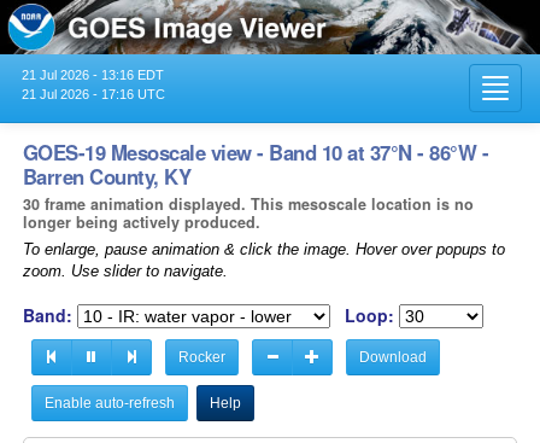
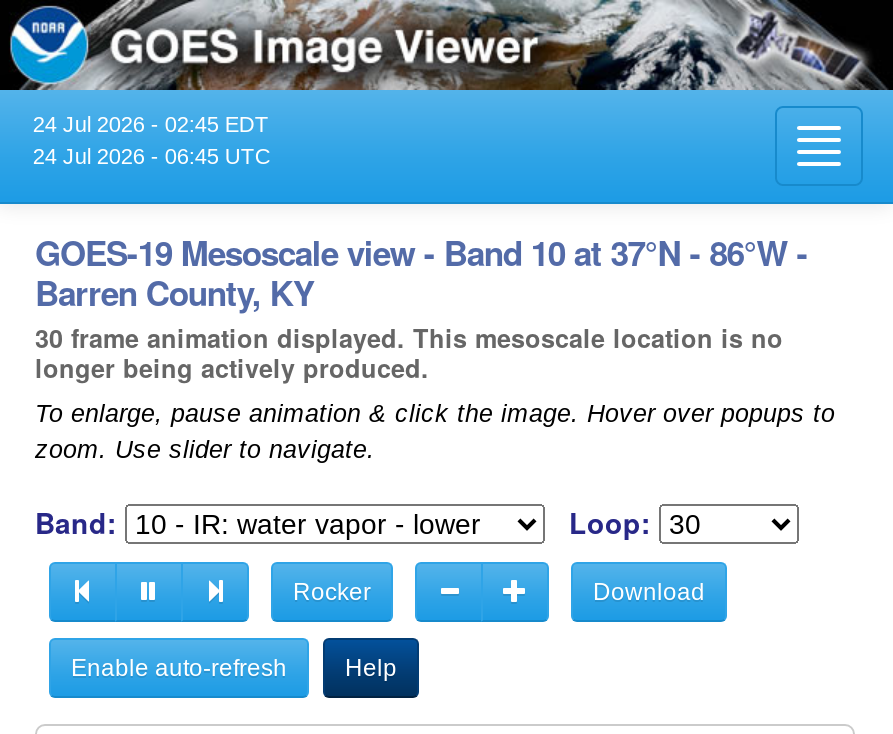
- 21 Jul 2026 - 13:16 EDT
+ 24 Jul 2026 - 02:45 EDT

- 21 Jul 2026 - 17:16 UTC
+ 24 Jul 2026 - 06:45 UTC
